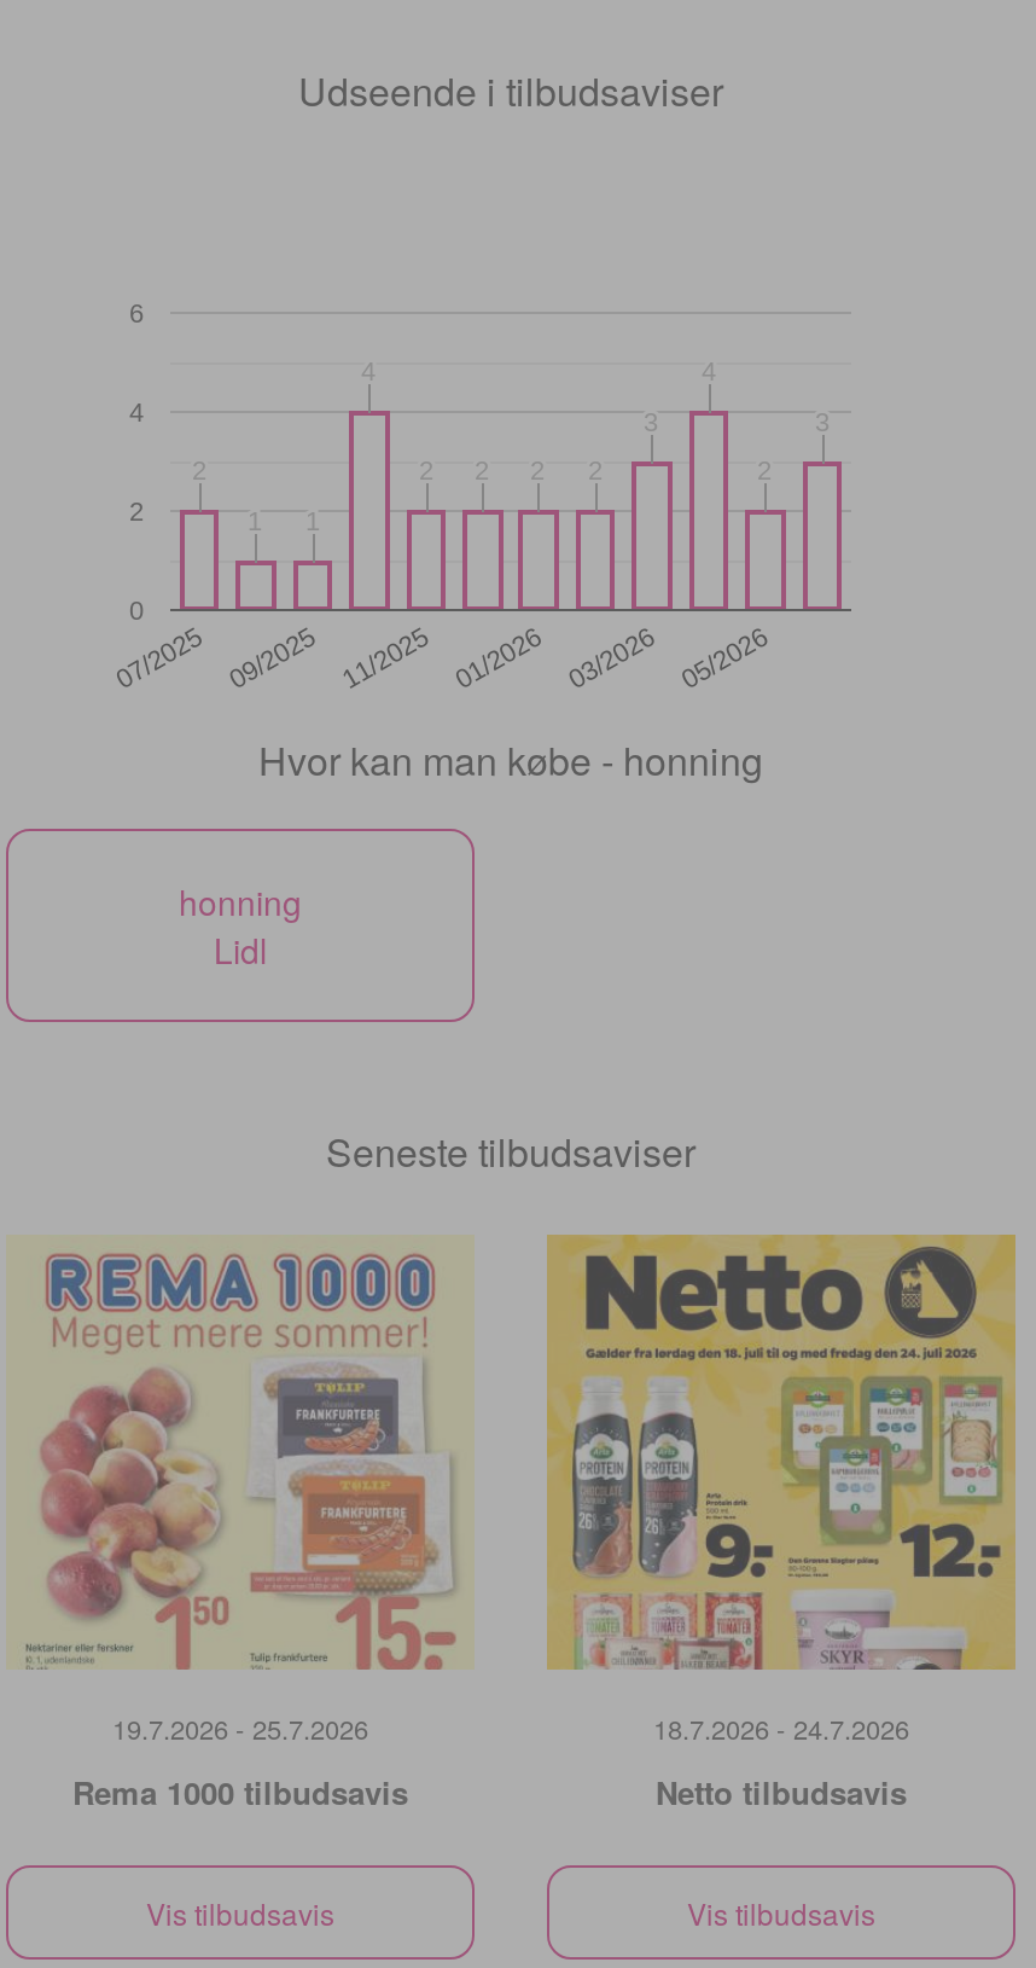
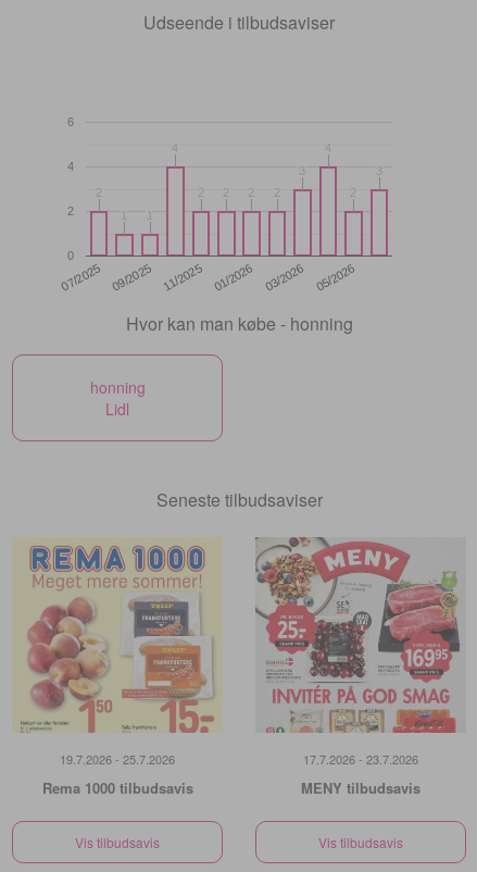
- [image]
- 18.7.2026 - 24.7.2026
+ [image]
+ 17.7.2026 - 23.7.2026

- Netto tilbudsavis
+ MENY tilbudsavis
